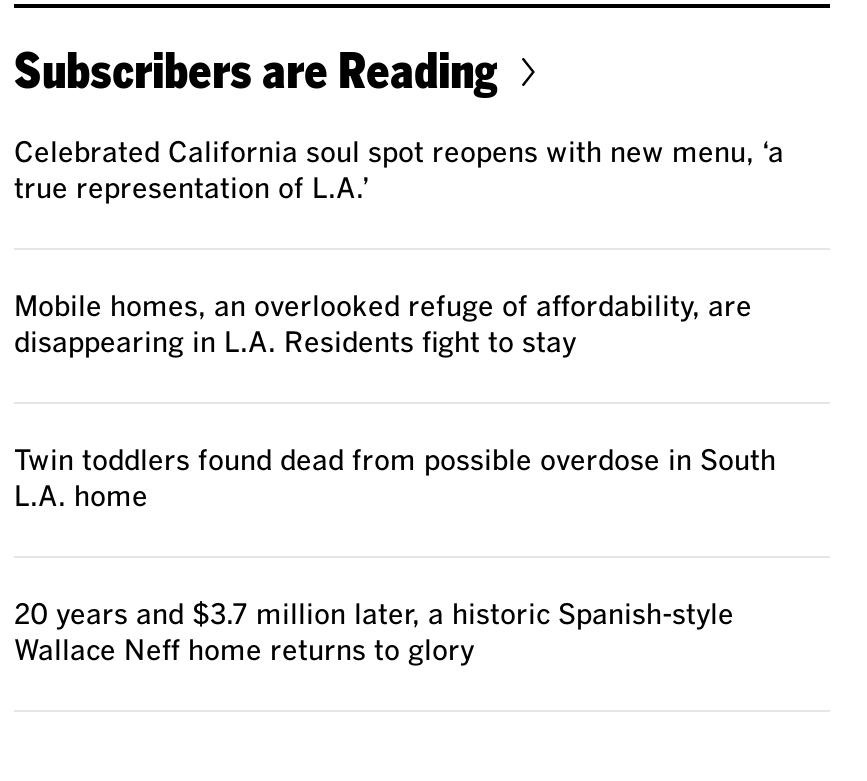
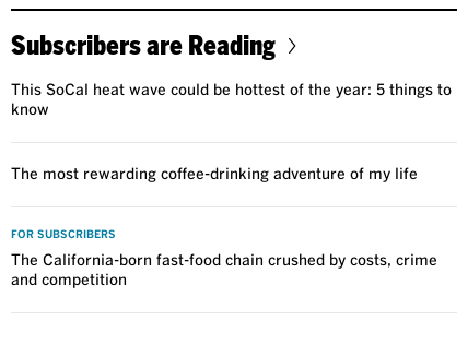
- Celebrated California soul spot reopens with new menu, ‘a
- true representation of L.A.’
+ This SoCal heat wave could be hottest of the year: 5 things to
+ know

- Mobile homes, an overlooked refuge of affordability, are
- disappearing in L.A. Residents fight to stay
+ The most rewarding coffee-drinking adventure of my life

- Twin toddlers found dead from possible overdose in South
- L.A. home
+ FOR SUBSCRIBERS

- 20 years and $3.7 million later, a historic Spanish-style
- Wallace Neff home returns to glory
+ The California-born fast-food chain crushed by costs, crime
+ and competition
